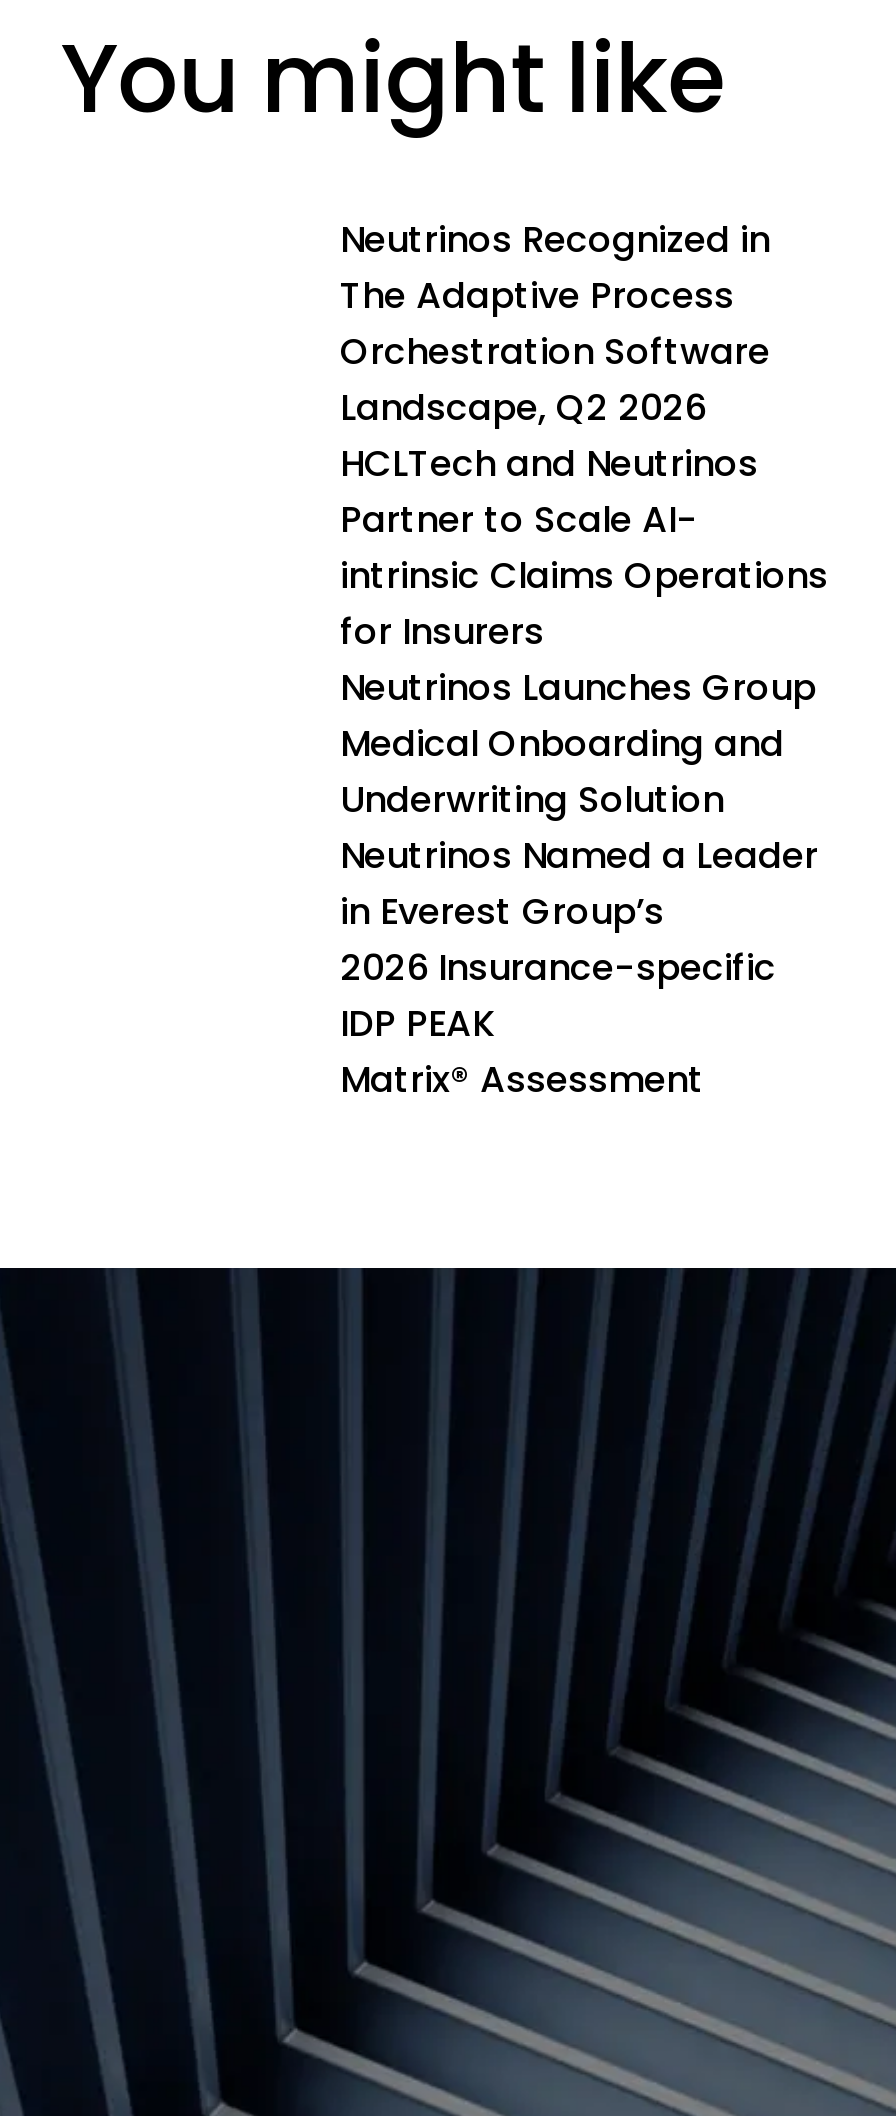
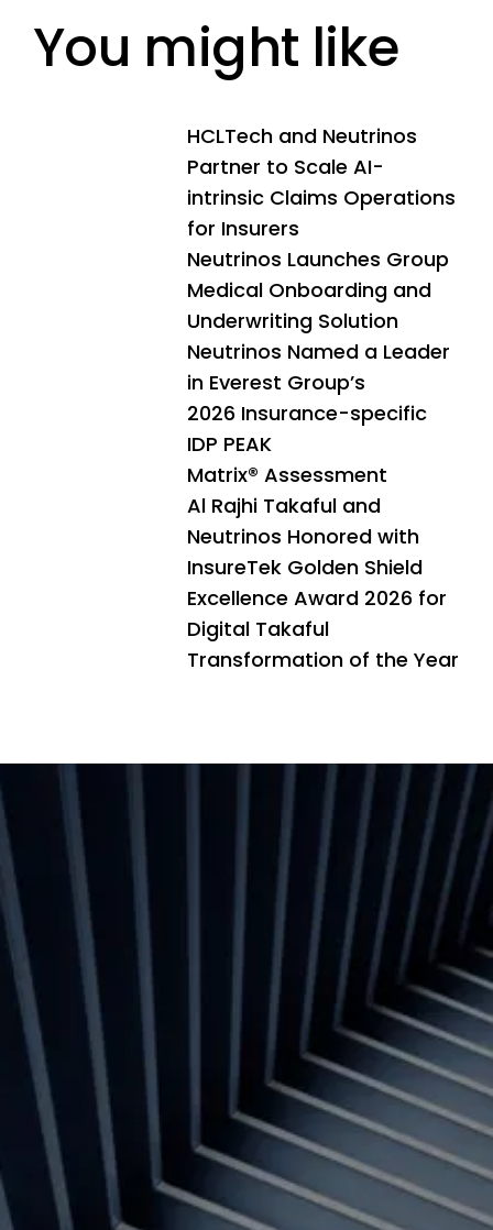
- Neutrinos Recognized in
- The Adaptive Process
- Orchestration Software
- Landscape, Q2 2026

moved up: HCLTech and Neutrinos | Partner to Scale AI- | intrinsic Claims Operations | ... | IDP PEAK | Matrix® Assessment

+ Al Rajhi Takaful and
+ Neutrinos Honored with
+ InsureTek Golden Shield
+ Excellence Award 2026 for
+ Digital Takaful
+ Transformation of the Year
